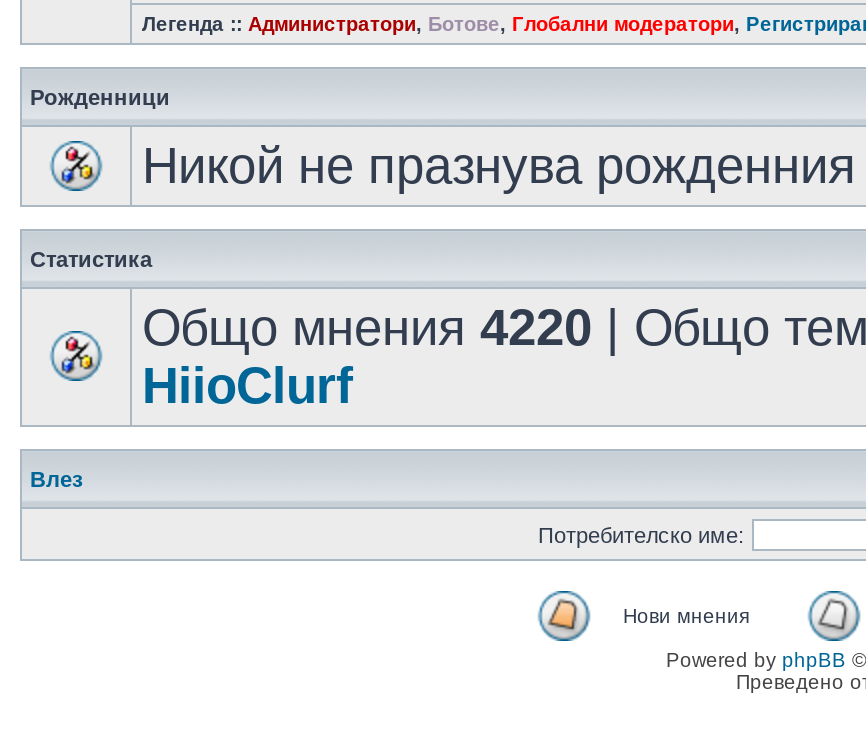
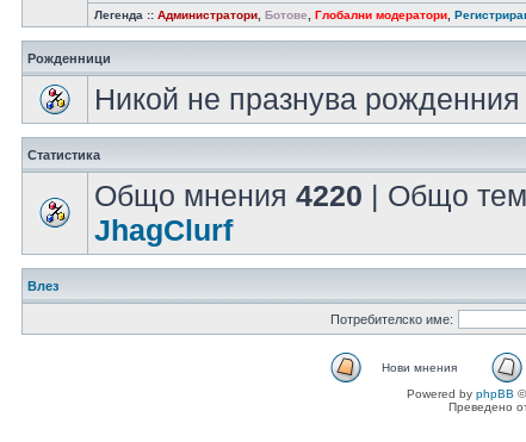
- HiioClurf
+ JhagClurf
